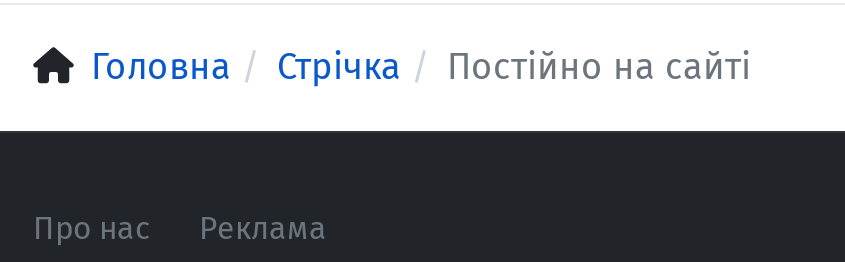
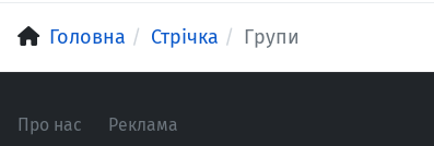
- Постійно на сайті
+ Групи
